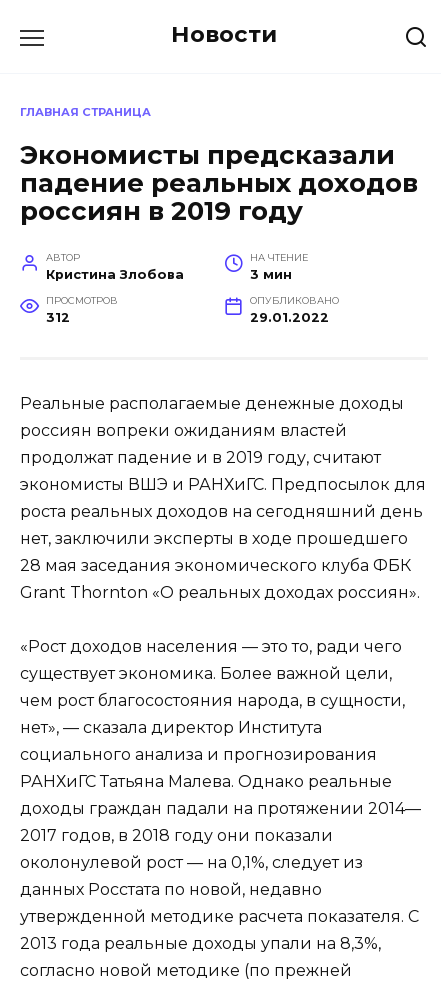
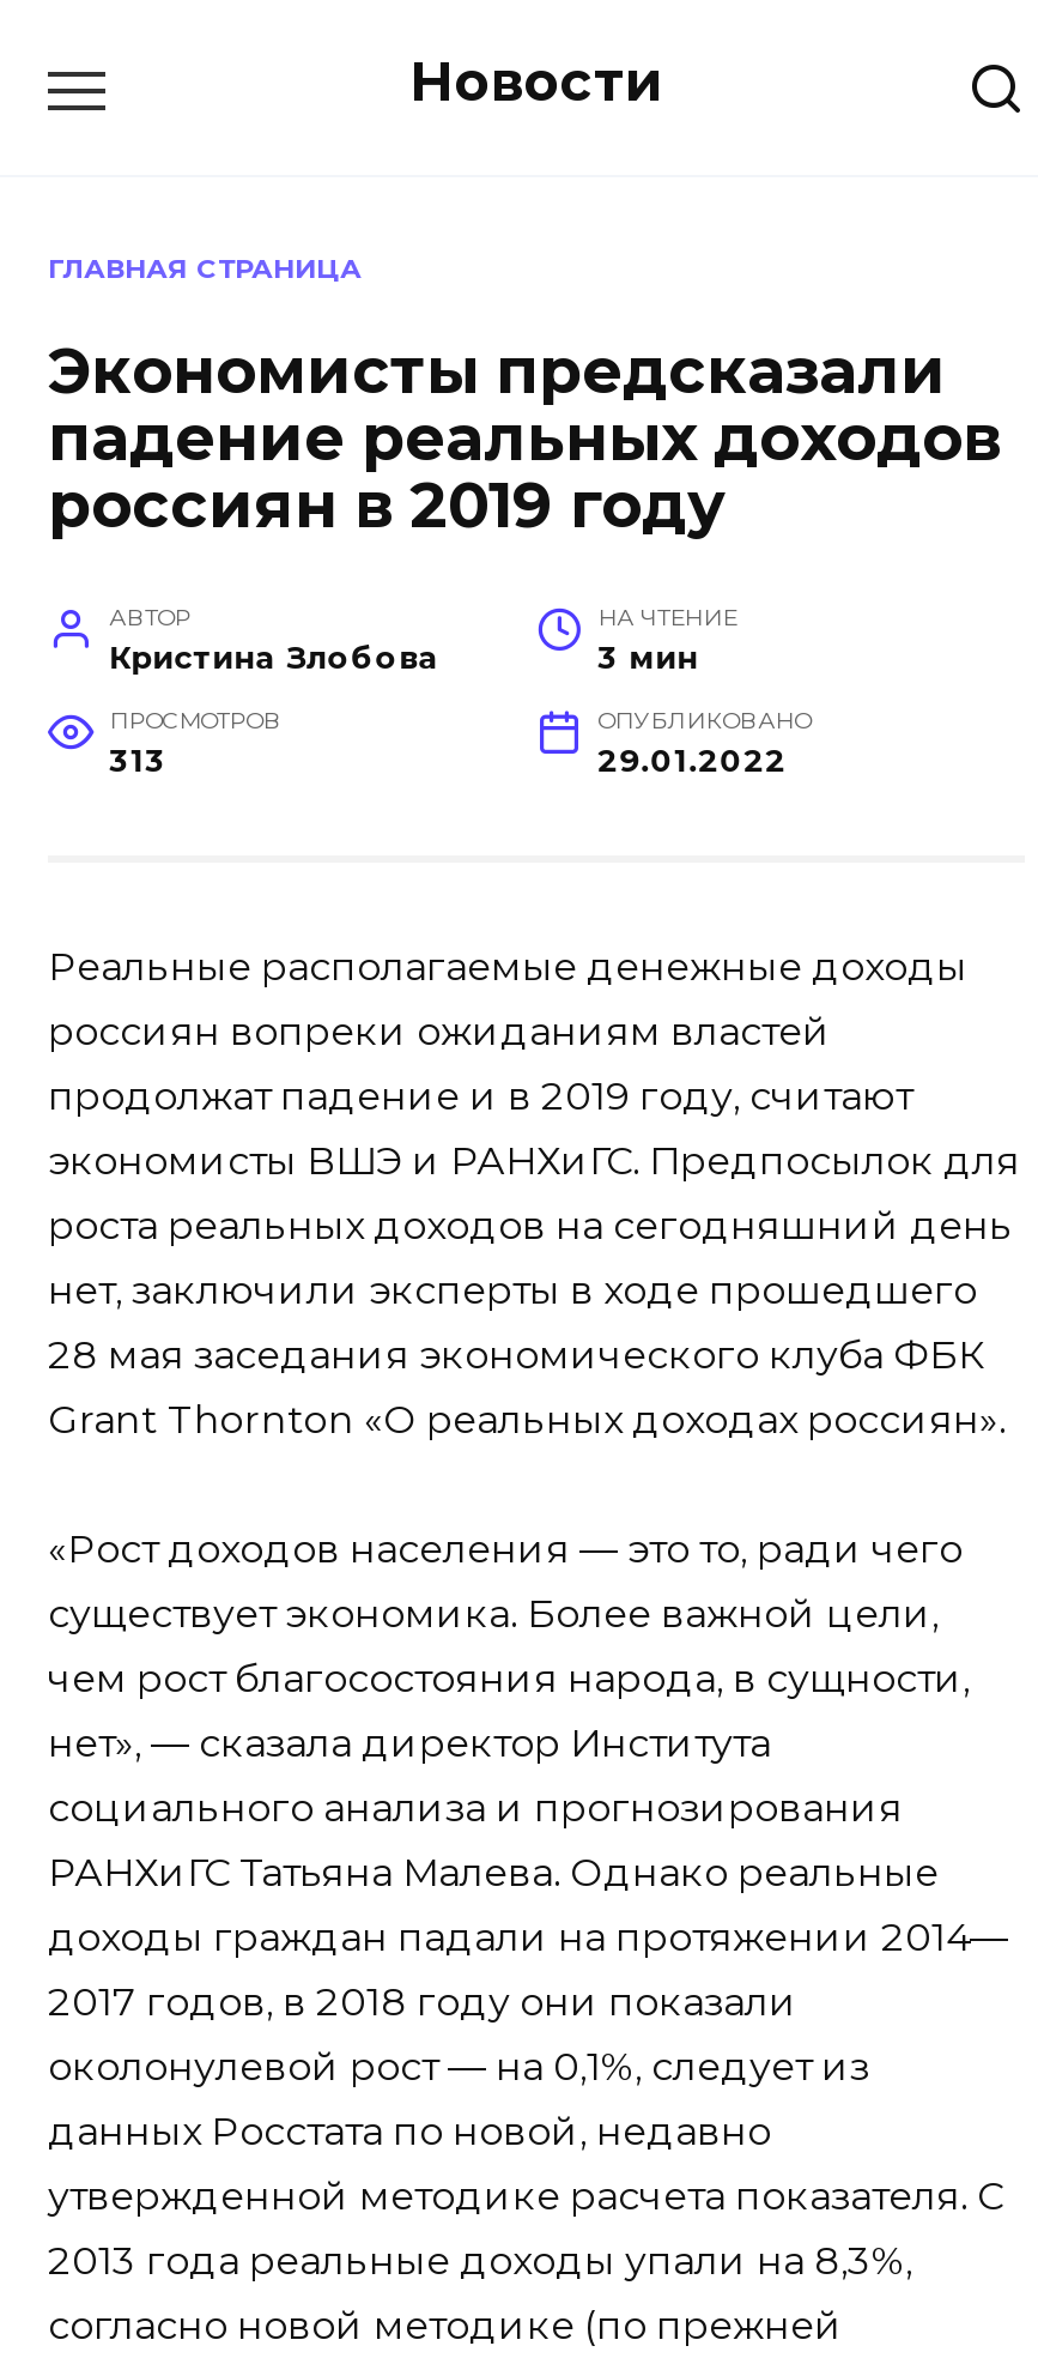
- 312
+ 313
